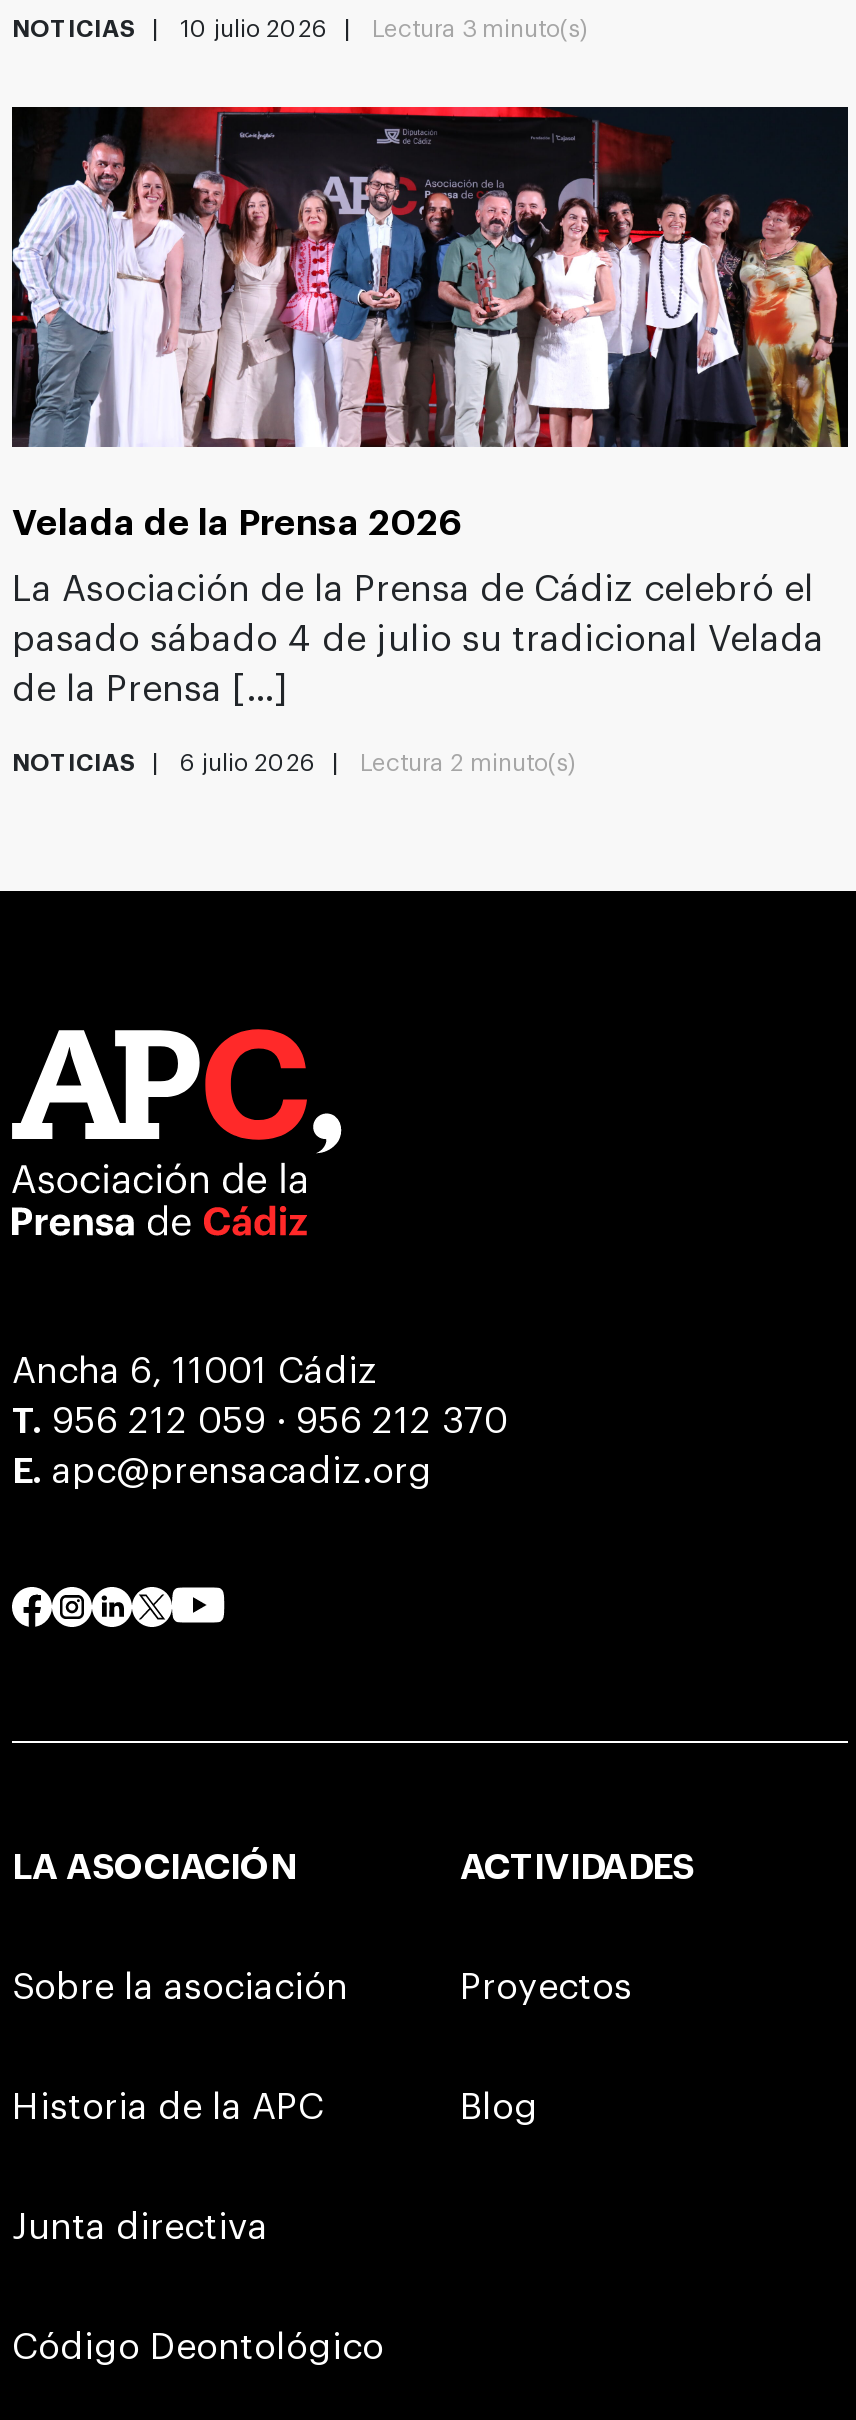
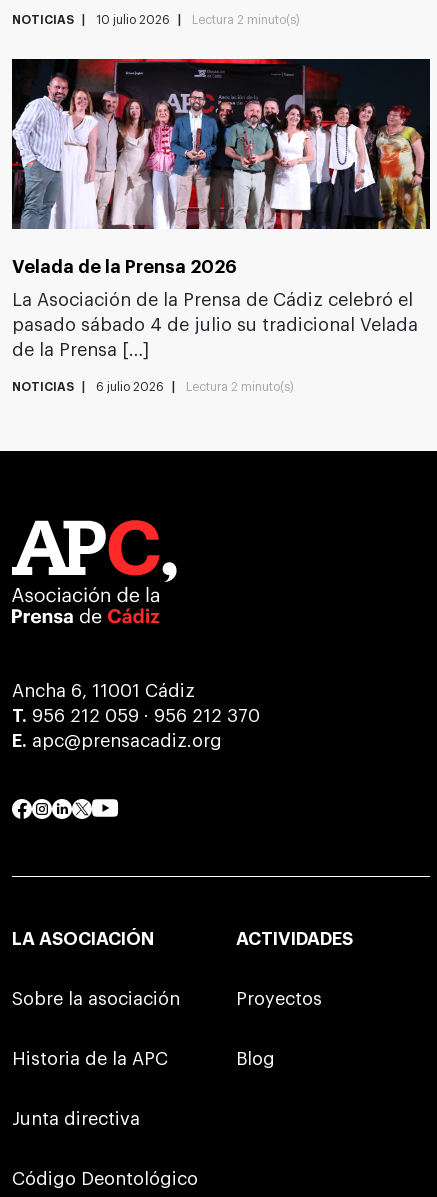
- Lectura 3 minuto(s)
+ Lectura 2 minuto(s)
